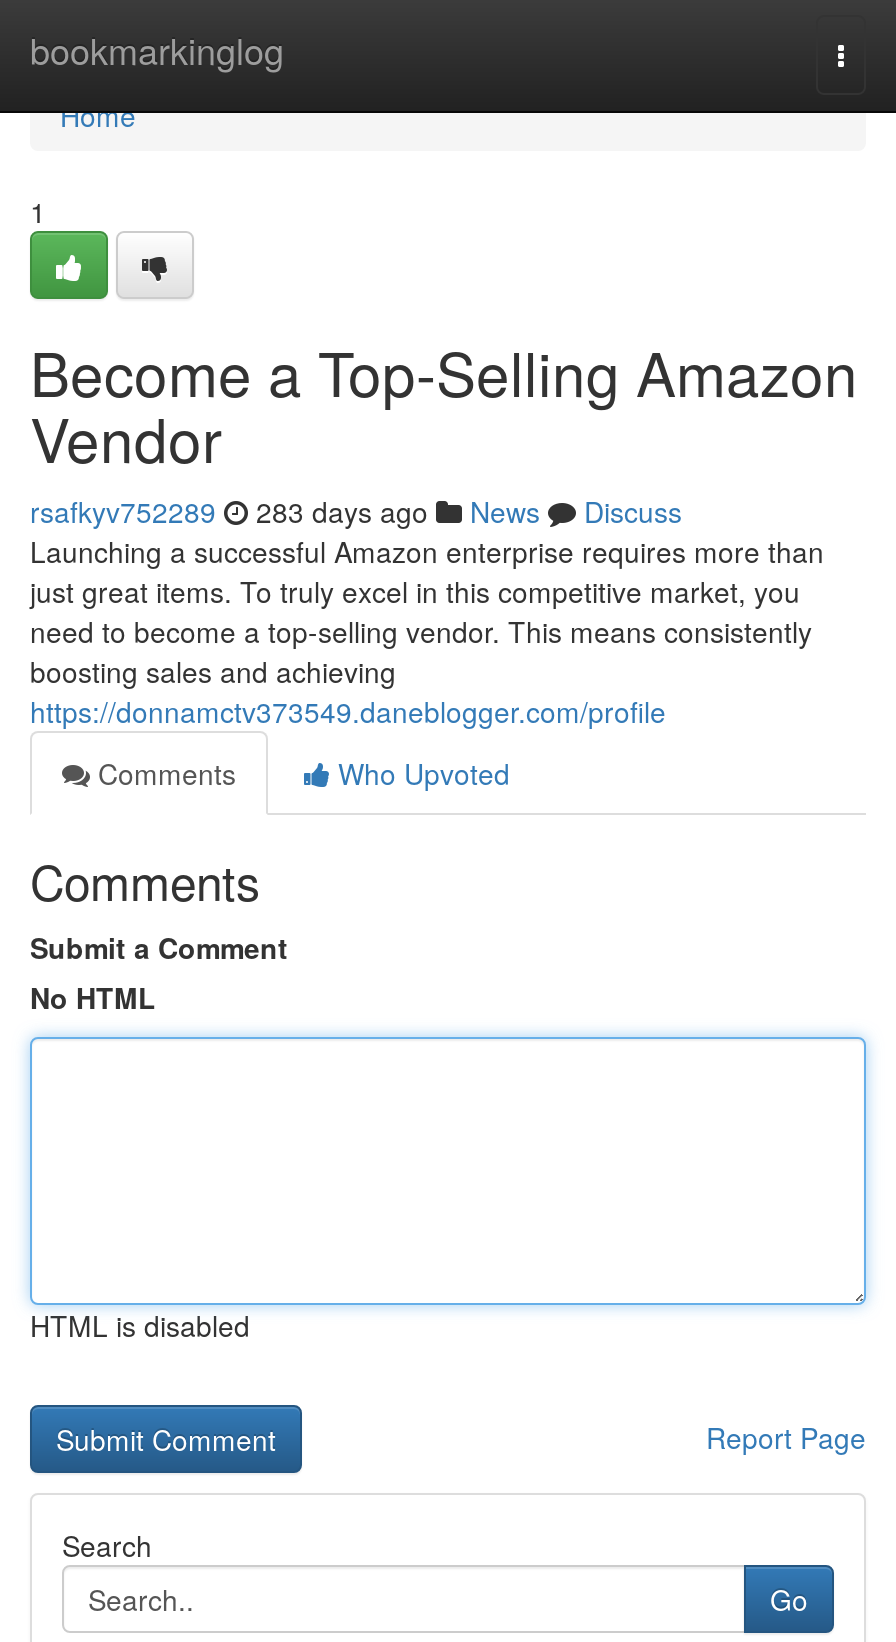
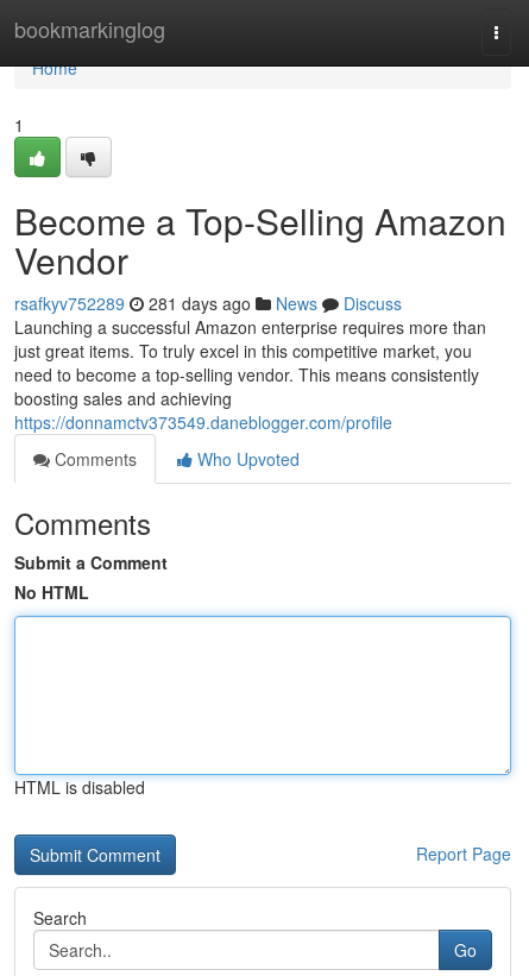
- rsafkyv752289 283 days ago News Discuss
+ rsafkyv752289 281 days ago News Discuss
